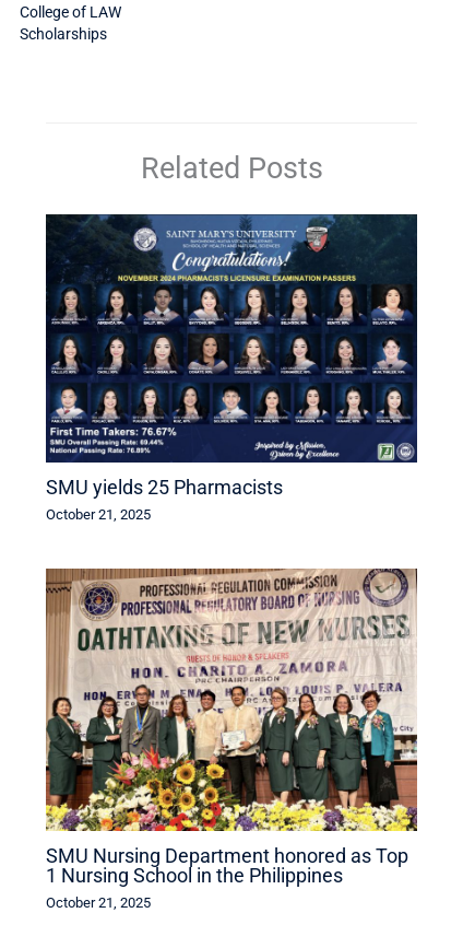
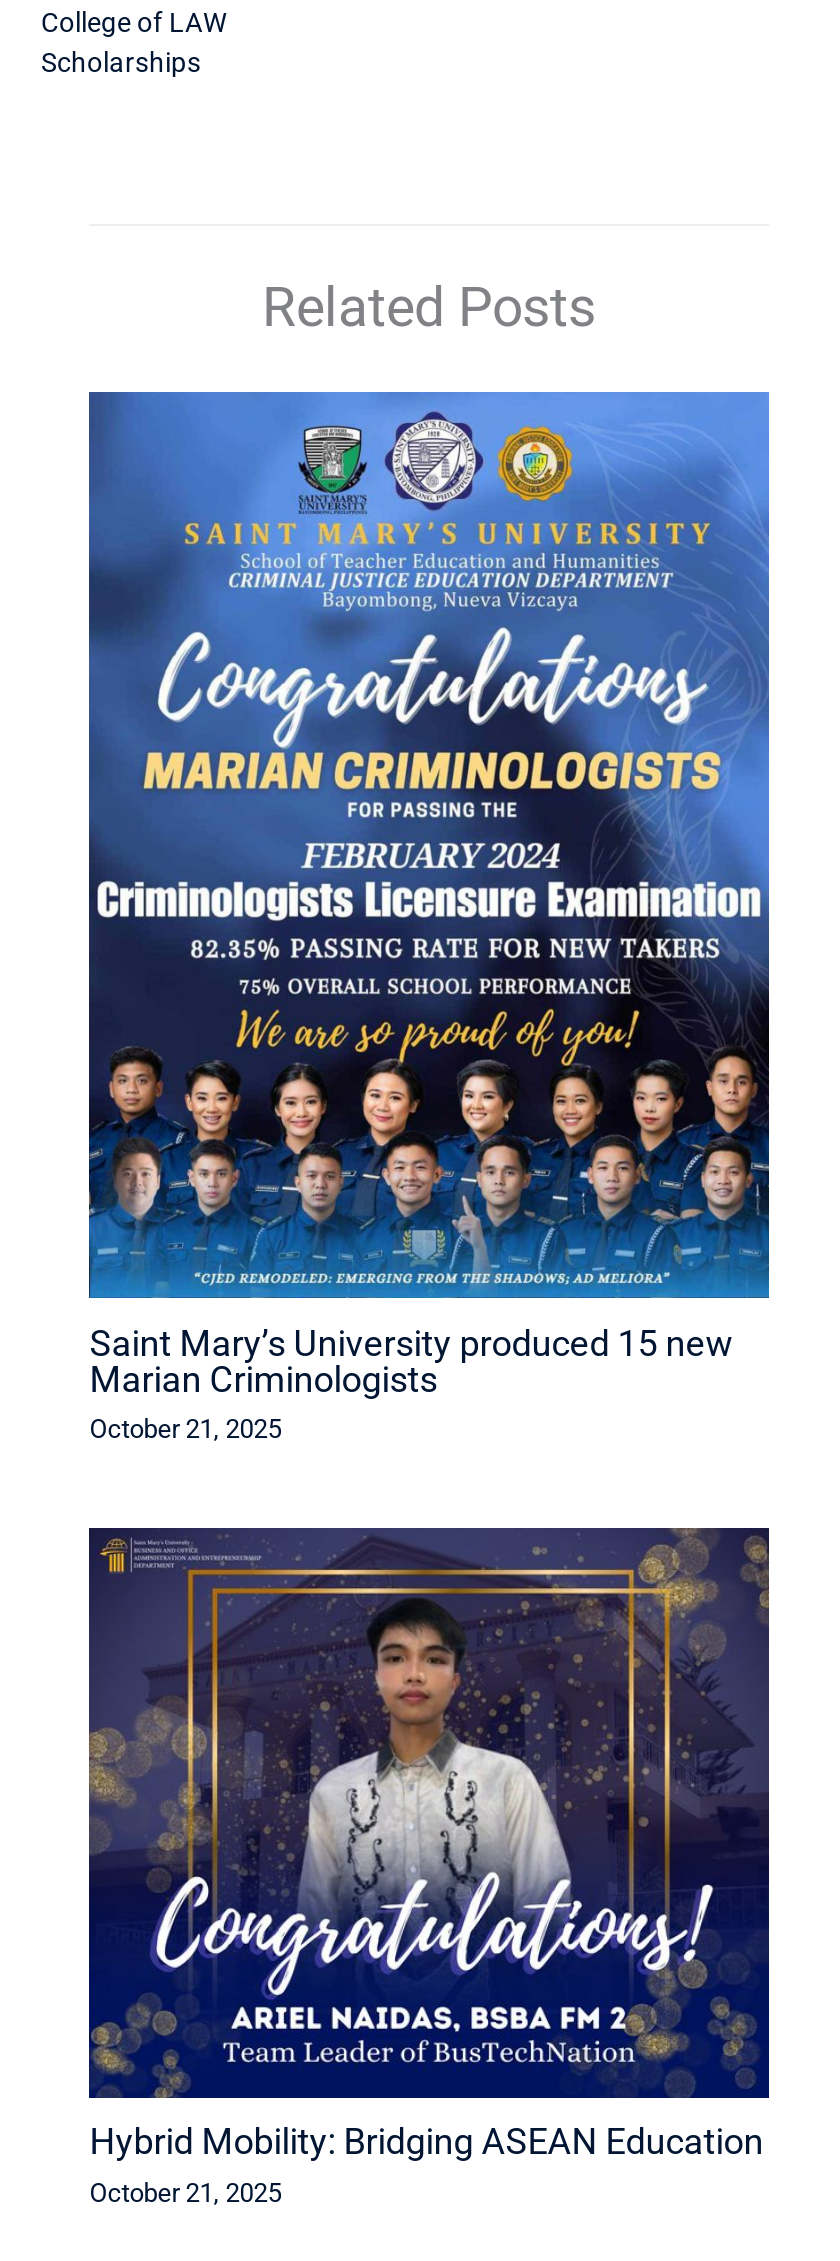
- [image]
- SMU yields 25 Pharmacists
+ [image]
+ Saint Mary’s University produced 15 new
+ Marian Criminologists

- [image]
+ [image]

- SMU Nursing Department honored as Top
- 1 Nursing School in the Philippines
+ Hybrid Mobility: Bridging ASEAN Education
